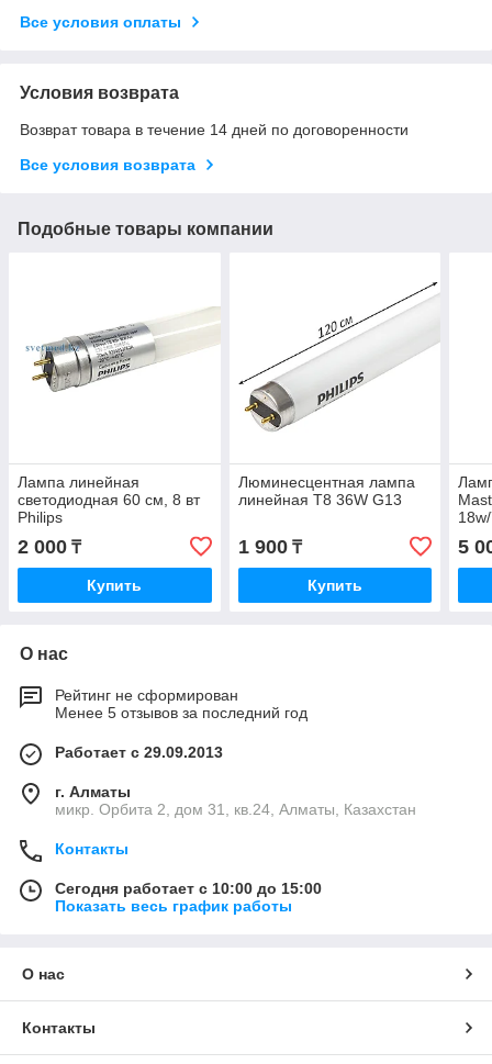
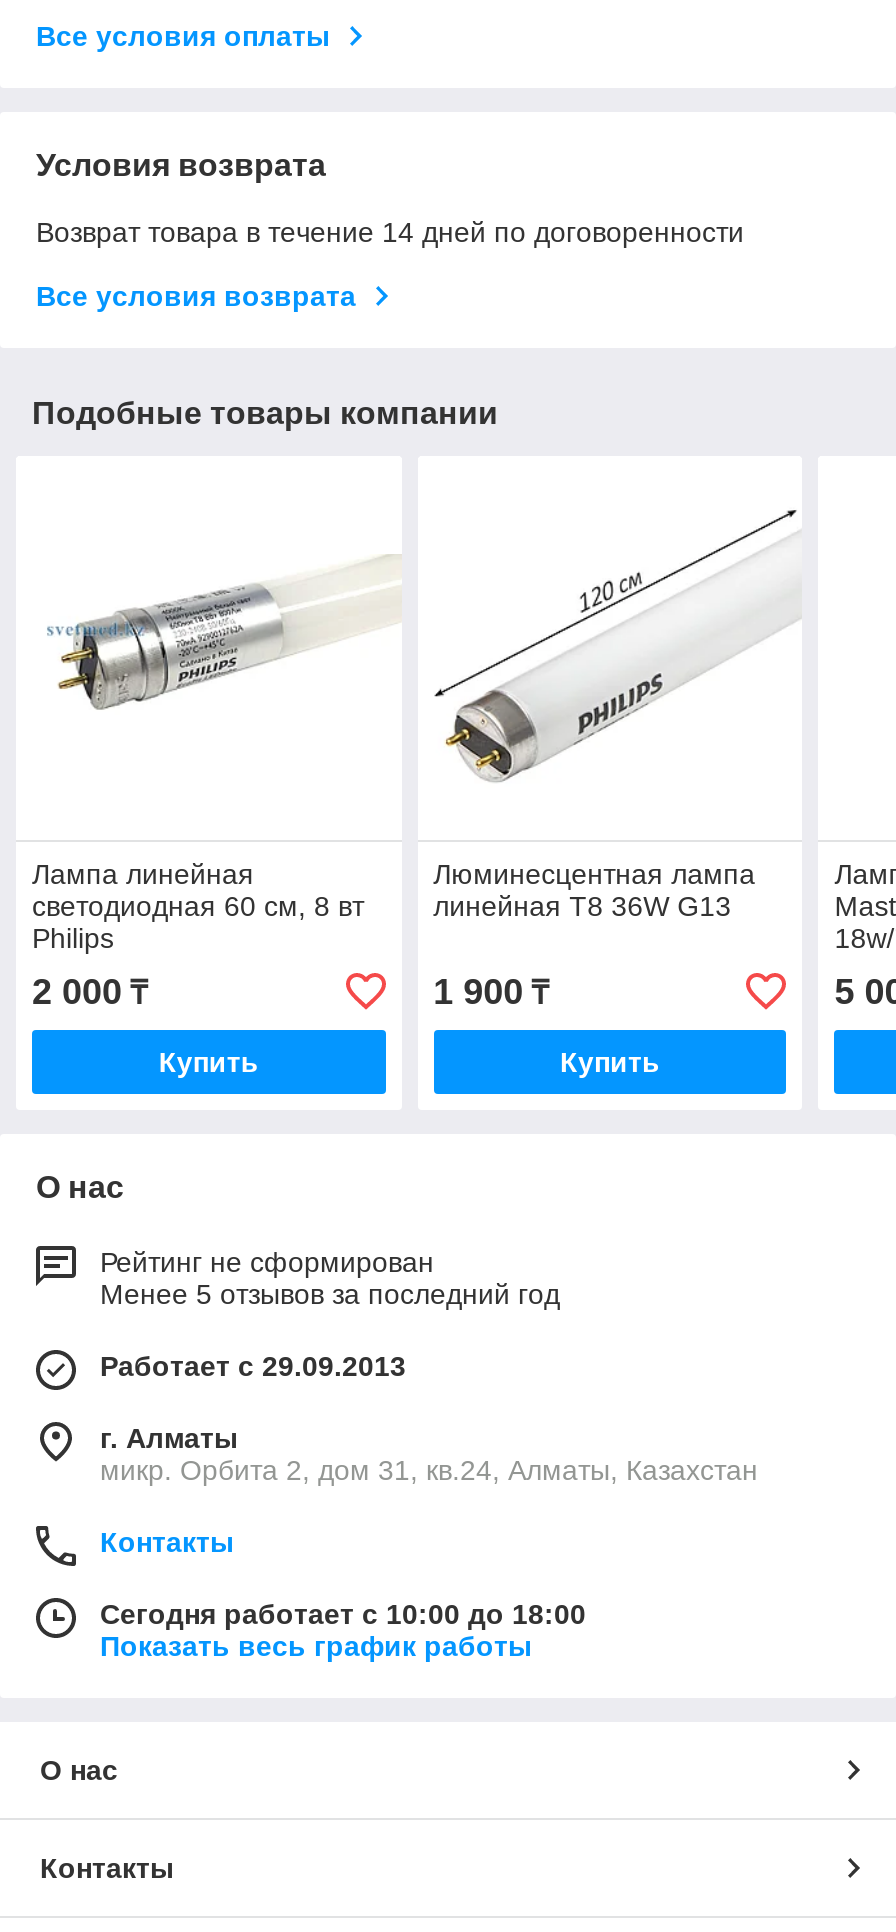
- Сегодня работает с 10:00 до 15:00
+ Сегодня работает с 10:00 до 18:00
